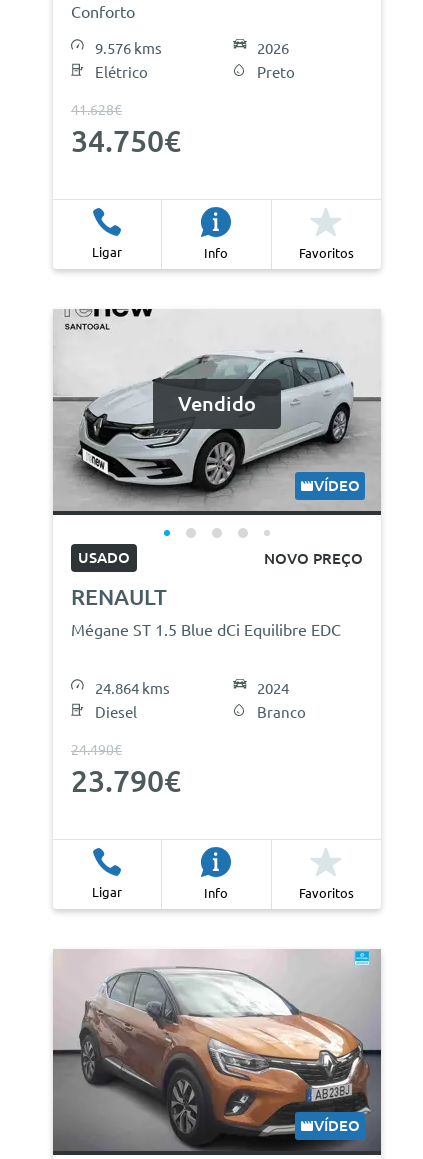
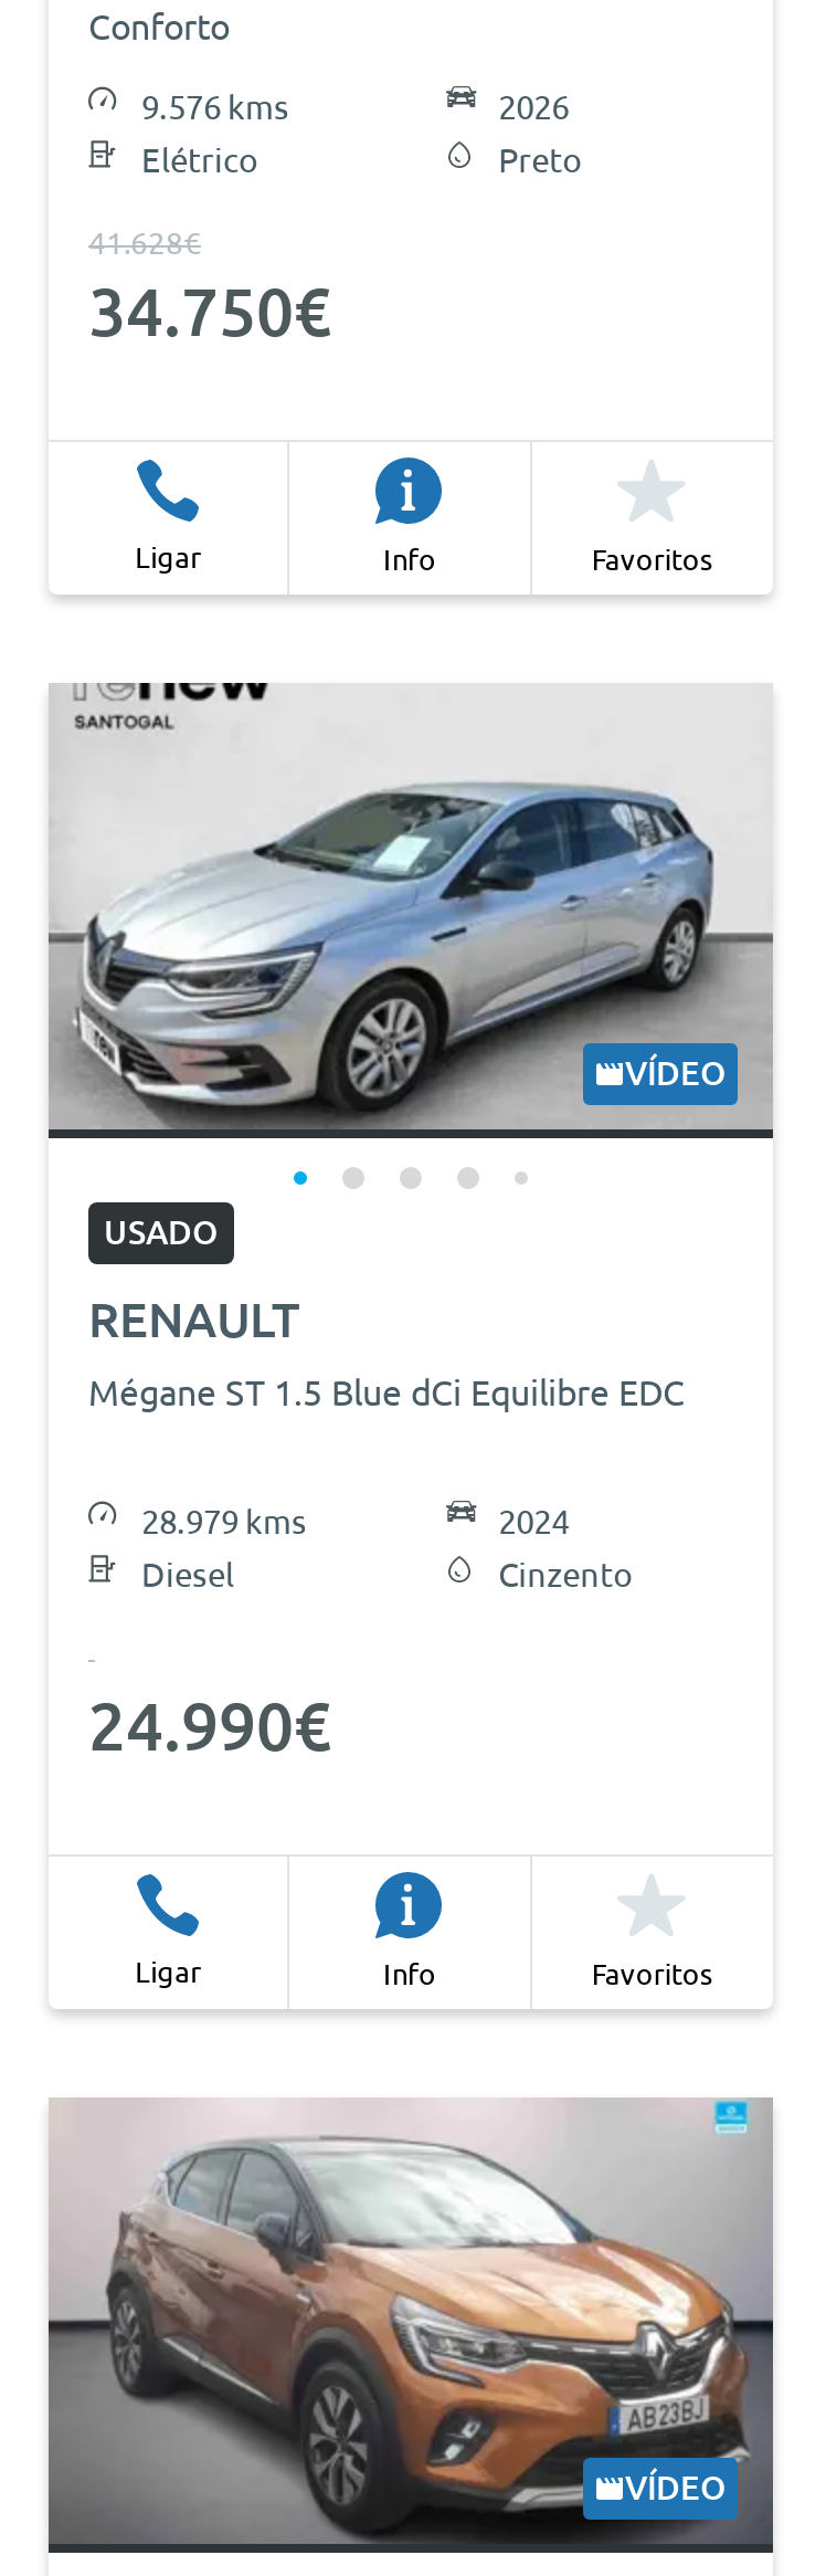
- [image]
+ [image]

- Vendido

- NOVO PREÇO

- 24.864 kms
+ 28.979 kms

- Branco
+ Cinzento

- 24.490€
- 23.790€
+ 24.990€
